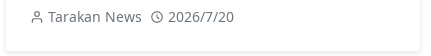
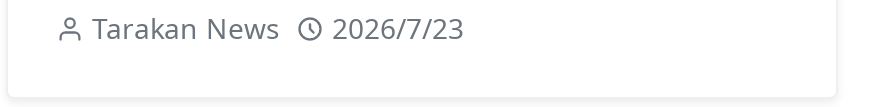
- Tarakan News 2026/7/20
+ Tarakan News 2026/7/23
